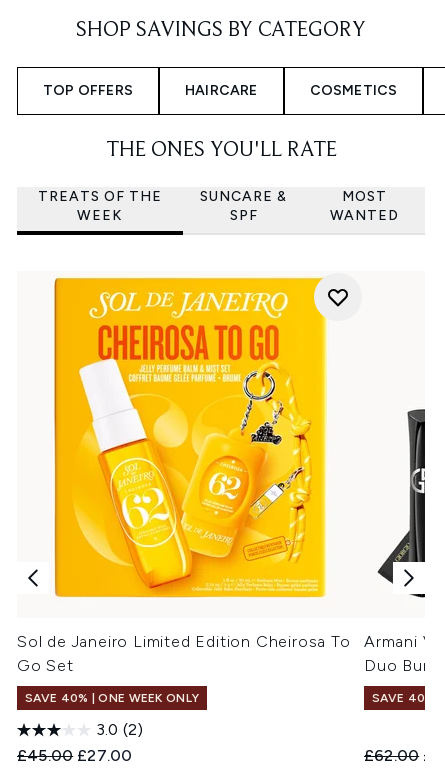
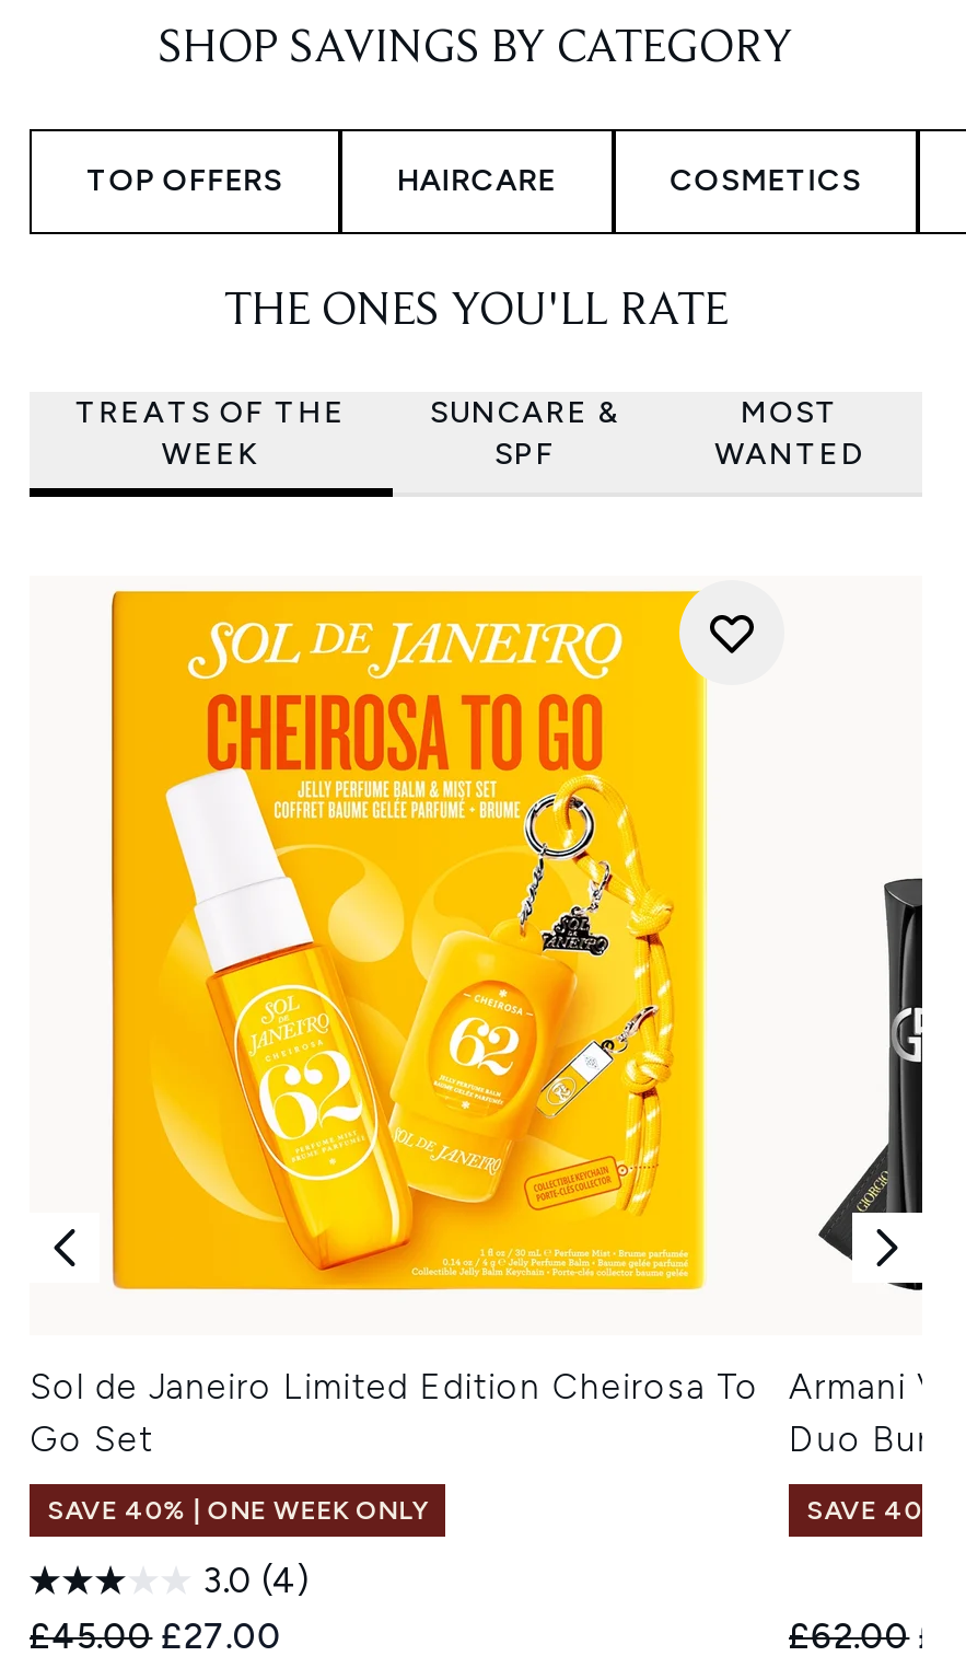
- 3.0 (2)
+ 3.0 (4)
